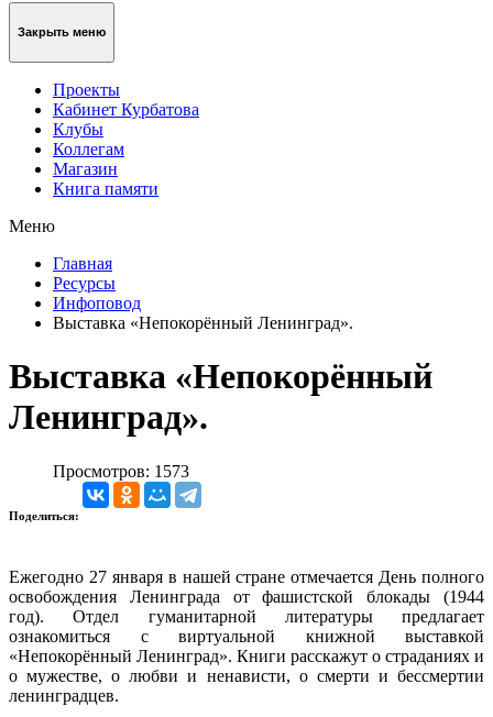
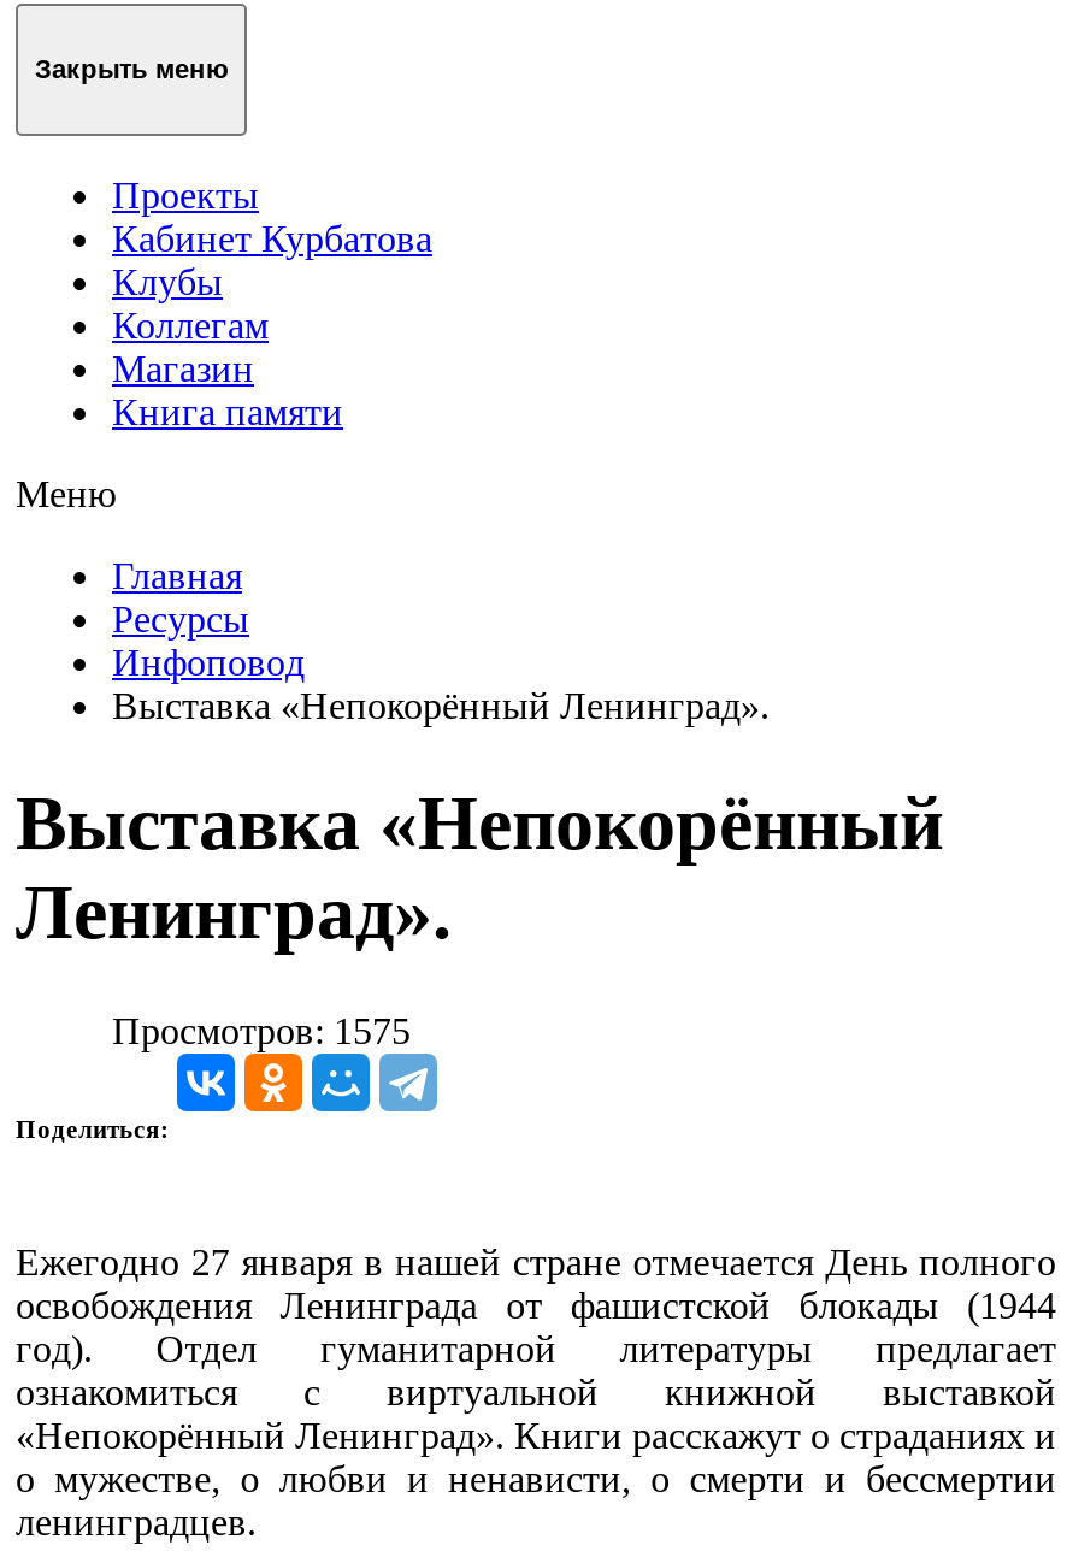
- Просмотров: 1573
+ Просмотров: 1575
